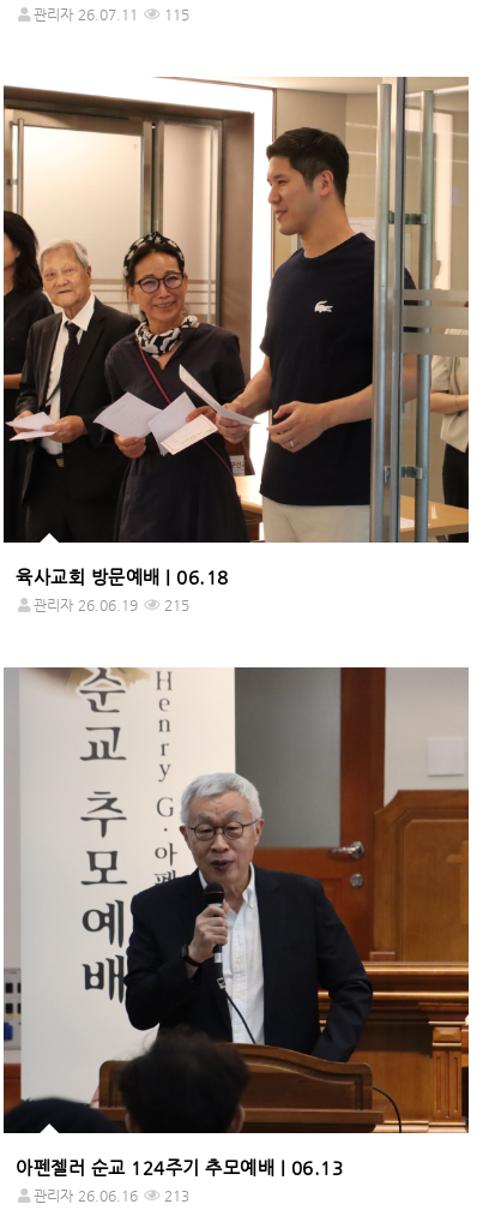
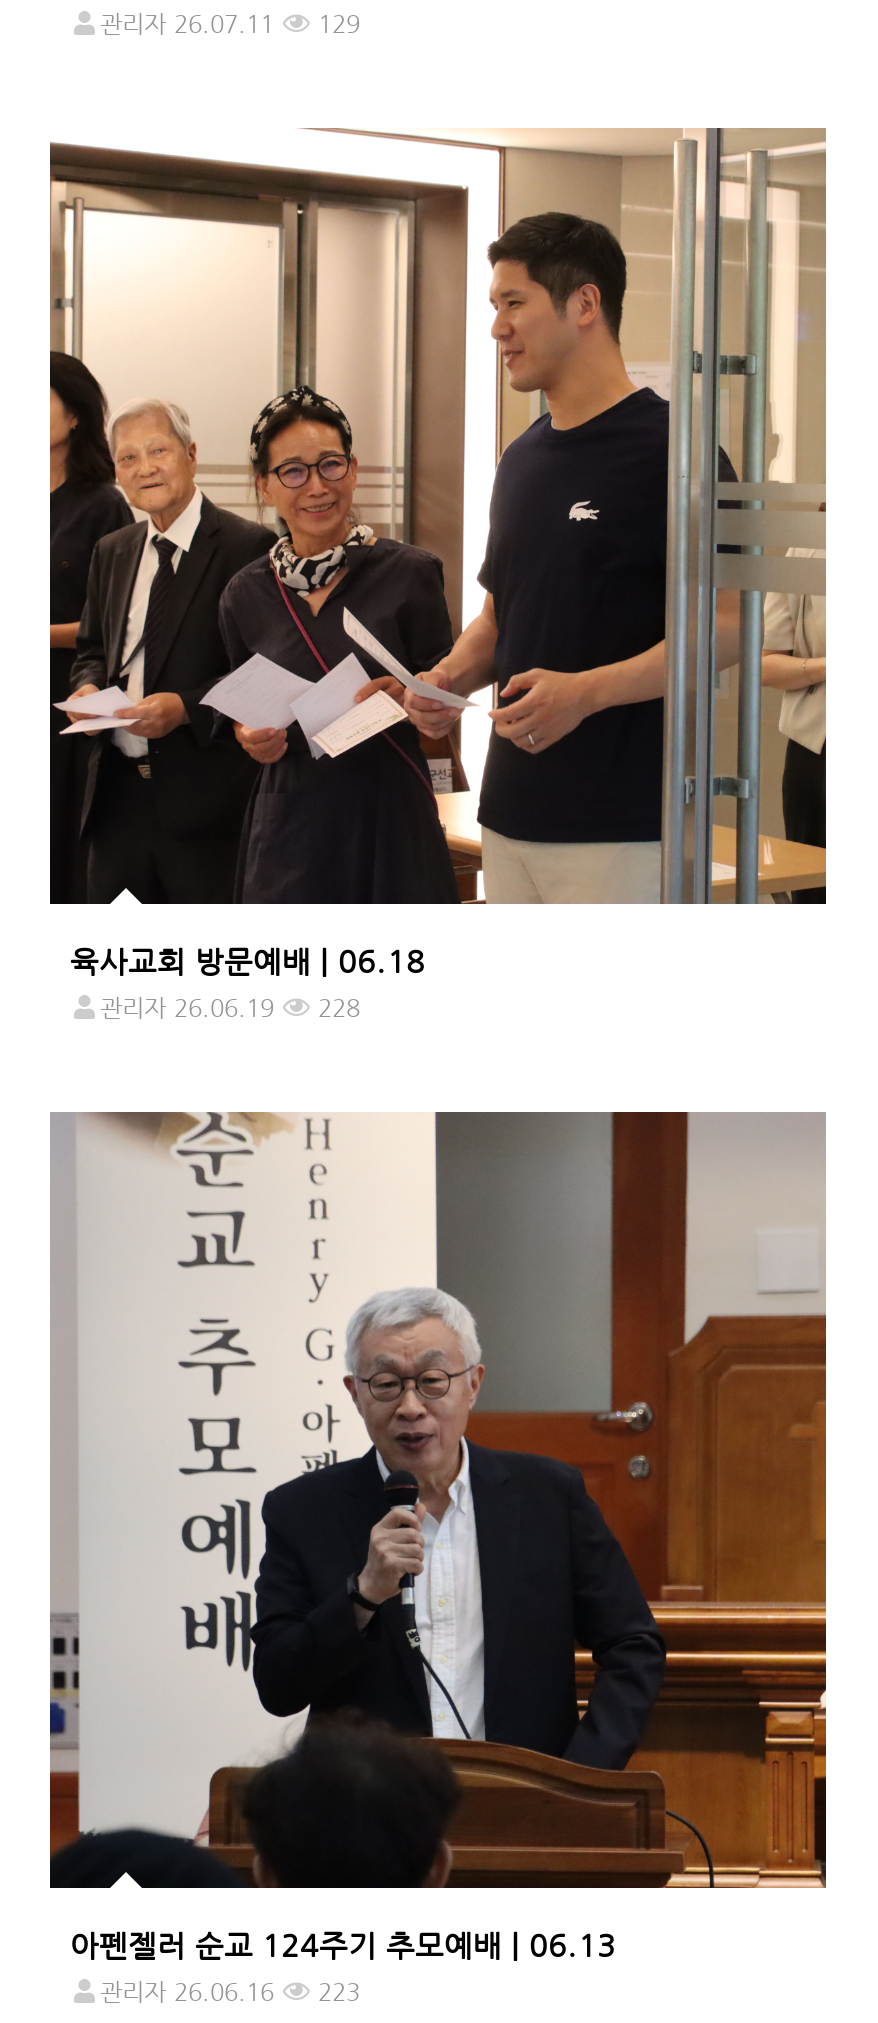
- 관리자 26.07.11 115
+ 관리자 26.07.11 129

- 관리자 26.06.19 215
+ 관리자 26.06.19 228

- 관리자 26.06.16 213
+ 관리자 26.06.16 223
